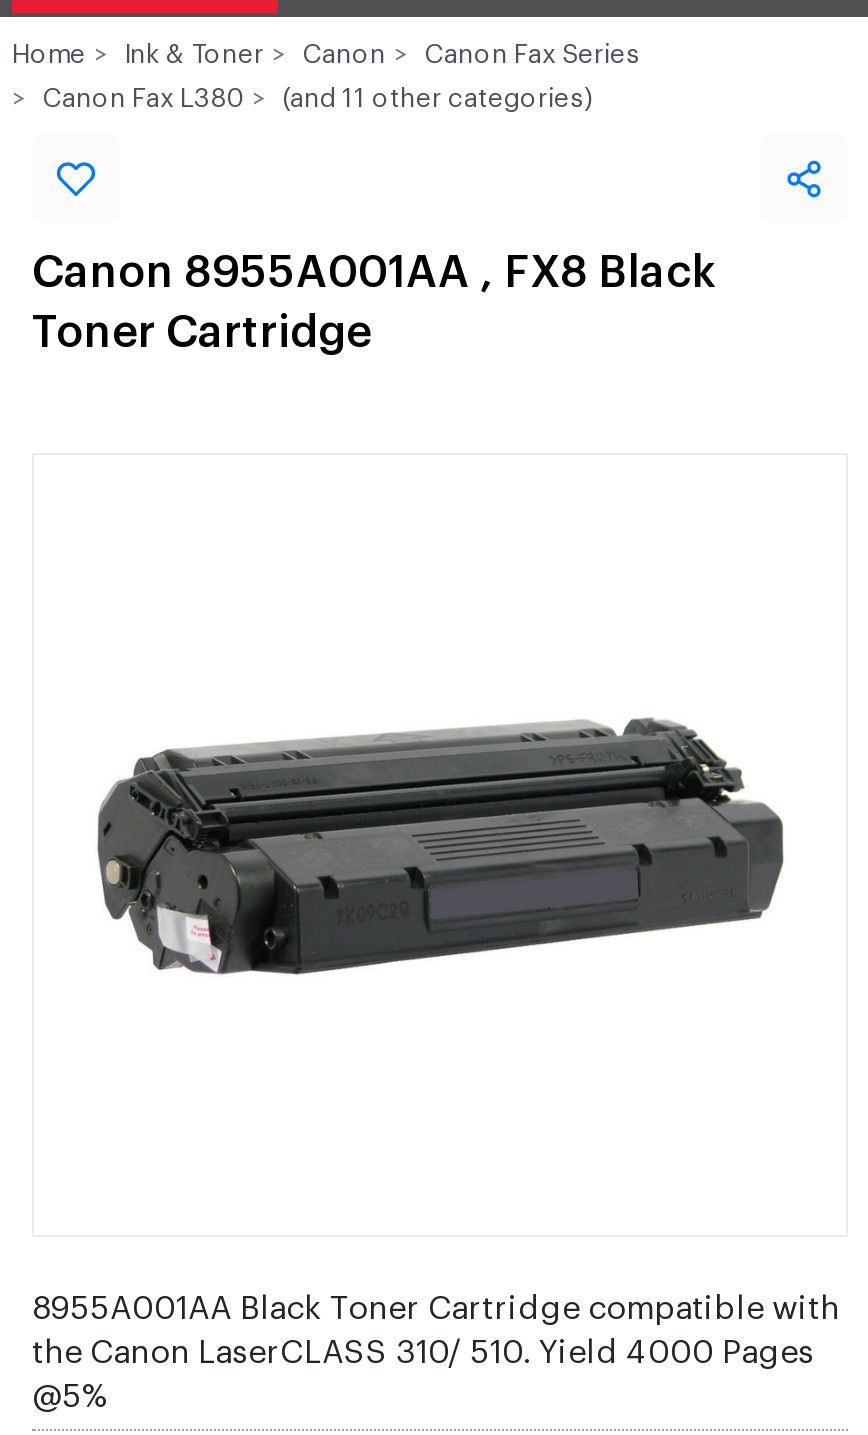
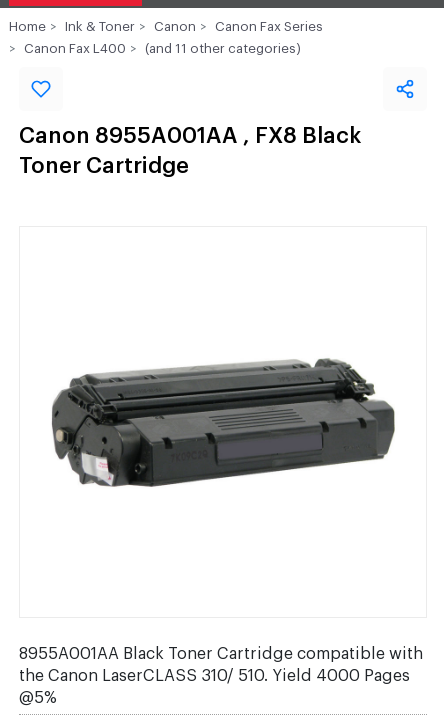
- Canon Fax L380 (and 11 other categories)
+ Canon Fax L400 (and 11 other categories)
